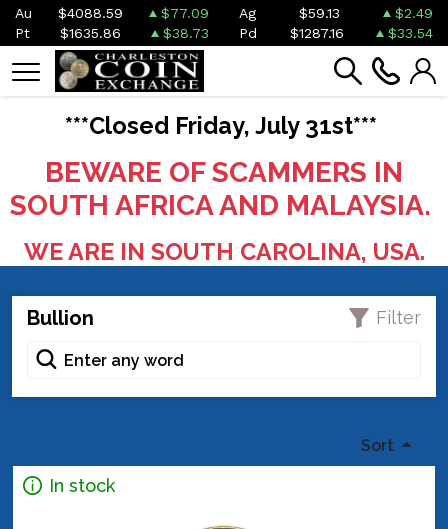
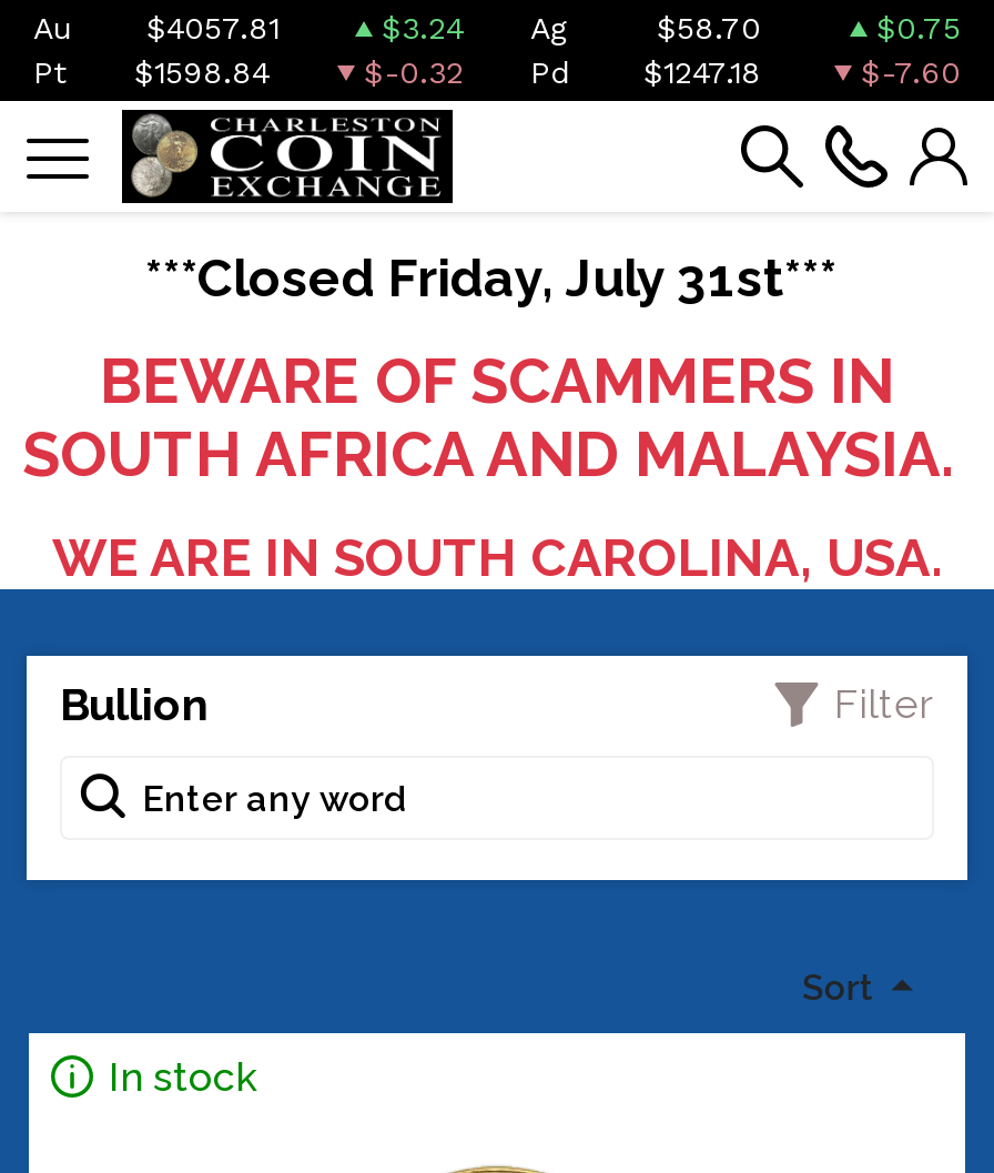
- $4088.59
+ $4057.81

- $77.09 Ag
+ $3.24 Ag

- $59.13
+ $58.70

- $2.49
+ $0.75

- Pt $1635.86
+ Pt $1598.84

- $38.73 Pd
+ $-0.32 Pd

- $1287.16
+ $1247.18

- $33.54
+ $-7.60
